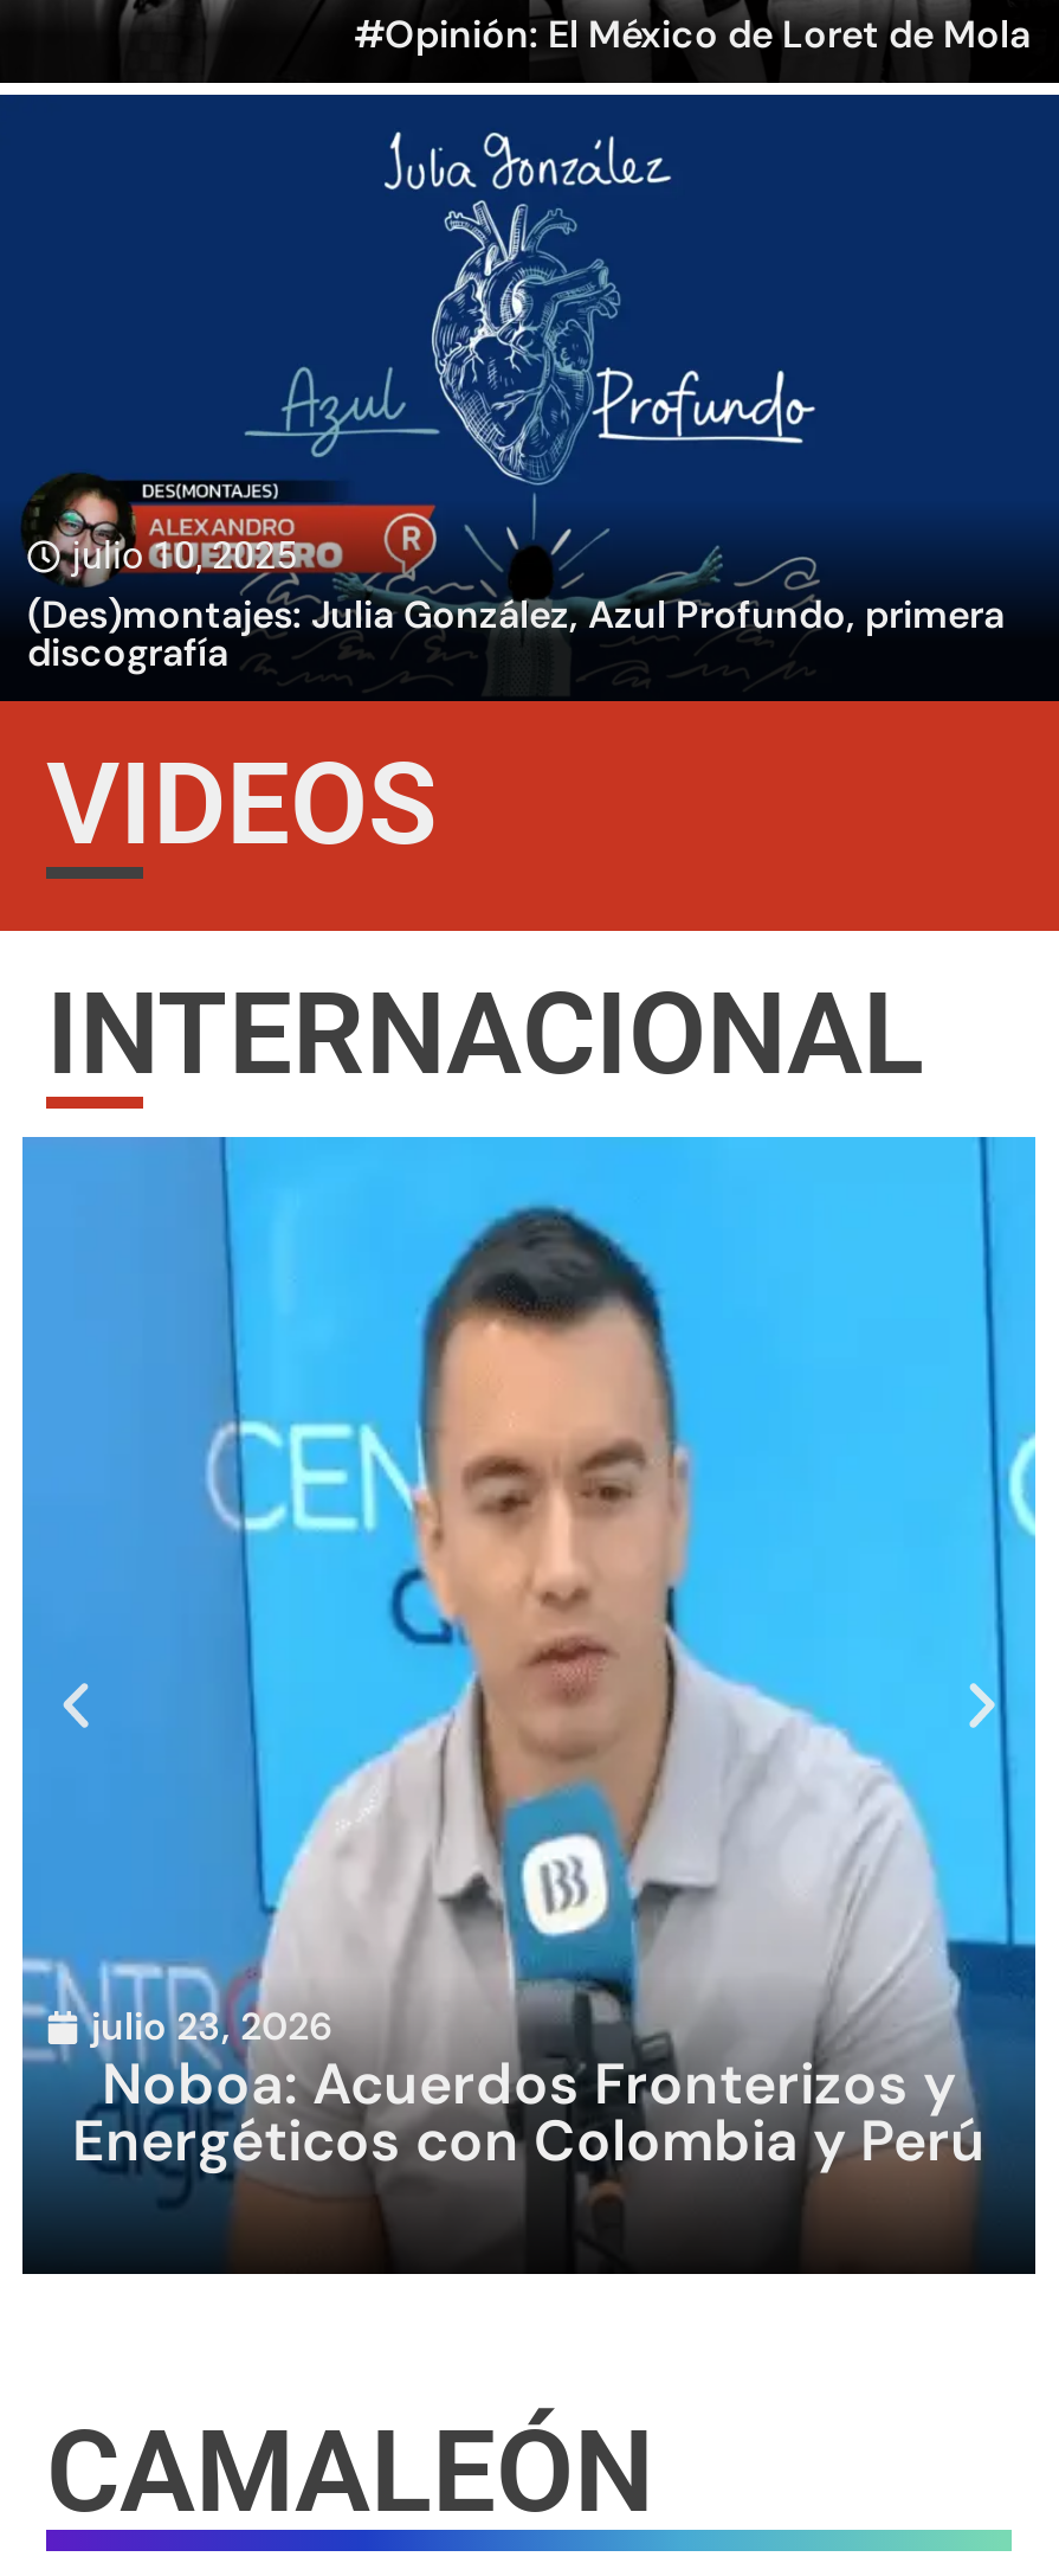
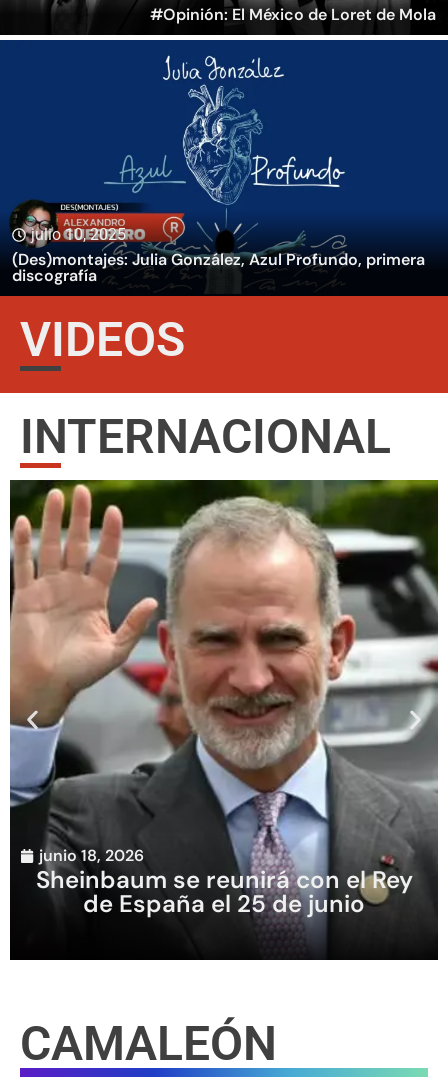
- [image]
- julio 23, 2026
- Noboa: Acuerdos Fronterizos y
- Energéticos con Colombia y Perú
+ [image]
+ junio 18, 2026
+ Sheinbaum se reunirá con el Rey
+ de España el 25 de junio
